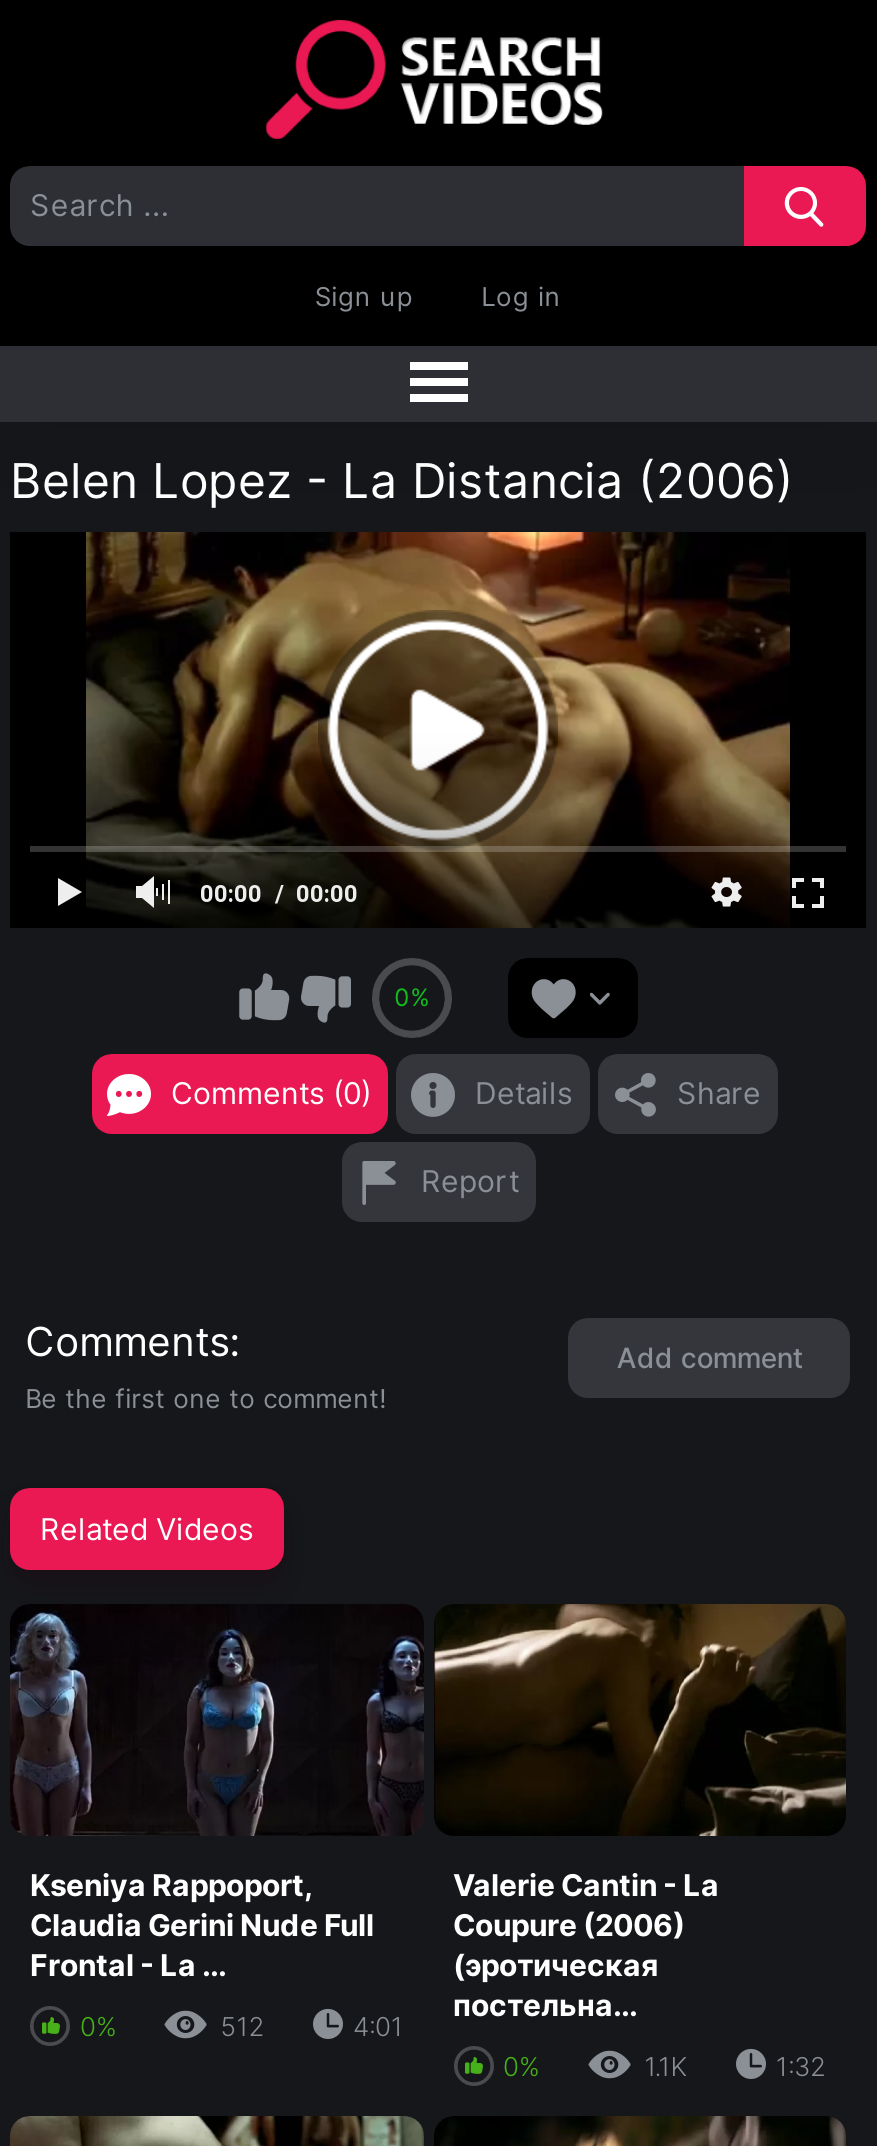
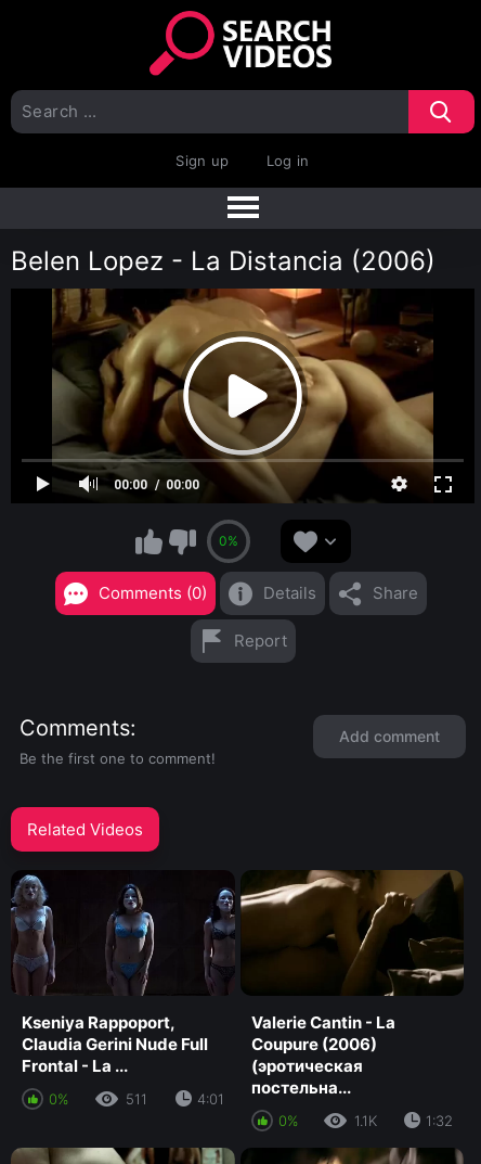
- 512
+ 511
